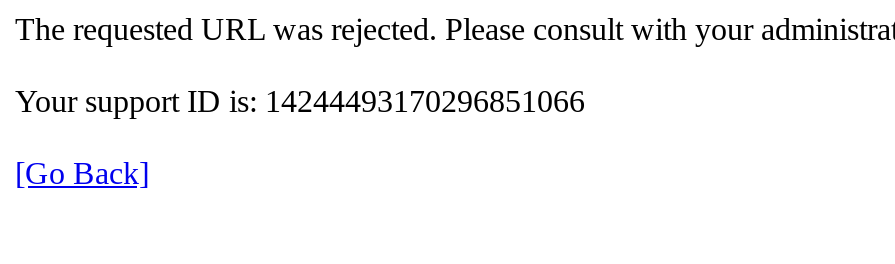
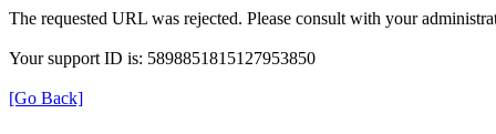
- Your support ID is: 14244493170296851066
+ Your support ID is: 5898851815127953850
